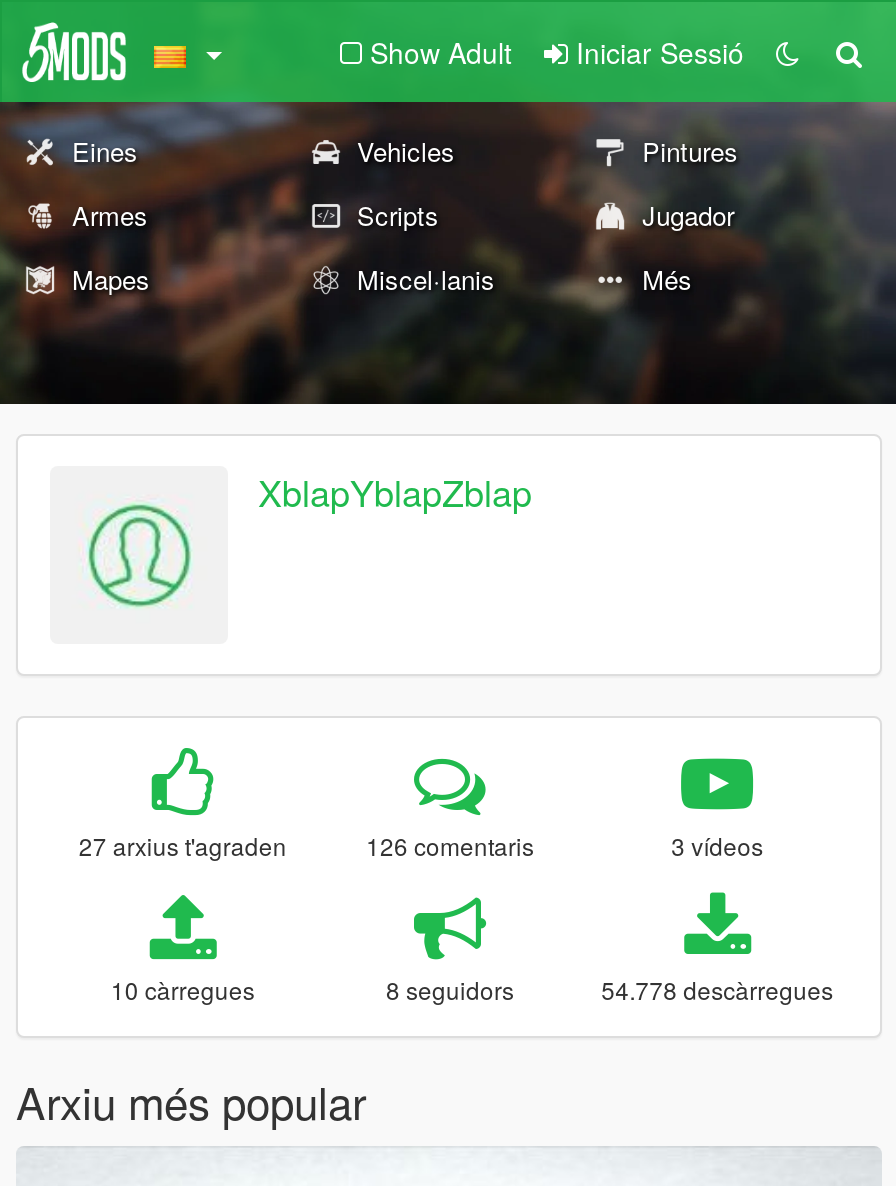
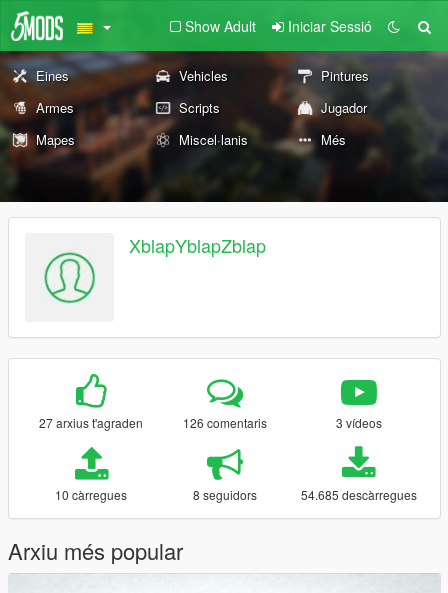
- 54.778 descàrregues
+ 54.685 descàrregues
